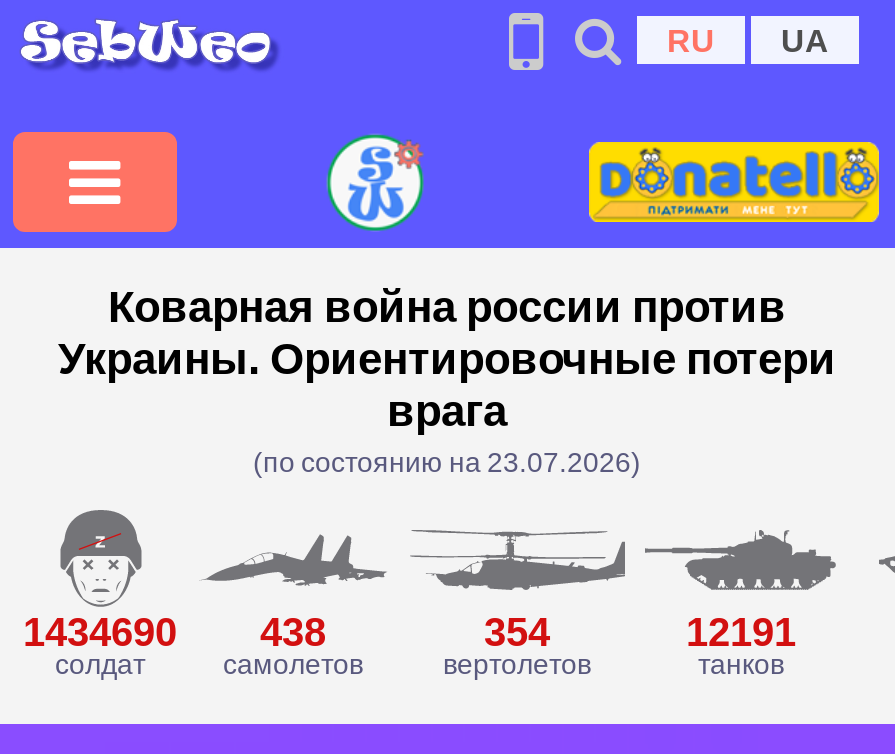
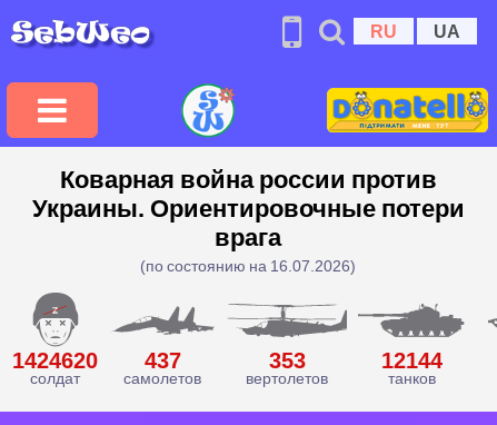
- (по состоянию на 23.07.2026)
+ (по состоянию на 16.07.2026)

- 1434690
+ 1424620

- 438
+ 437

- 354
+ 353

- 12191
+ 12144
